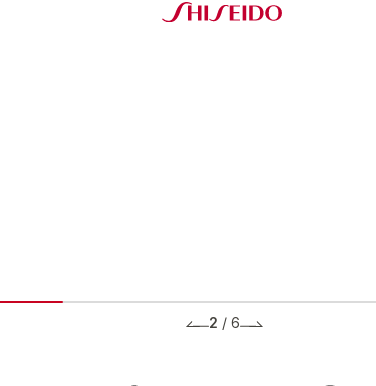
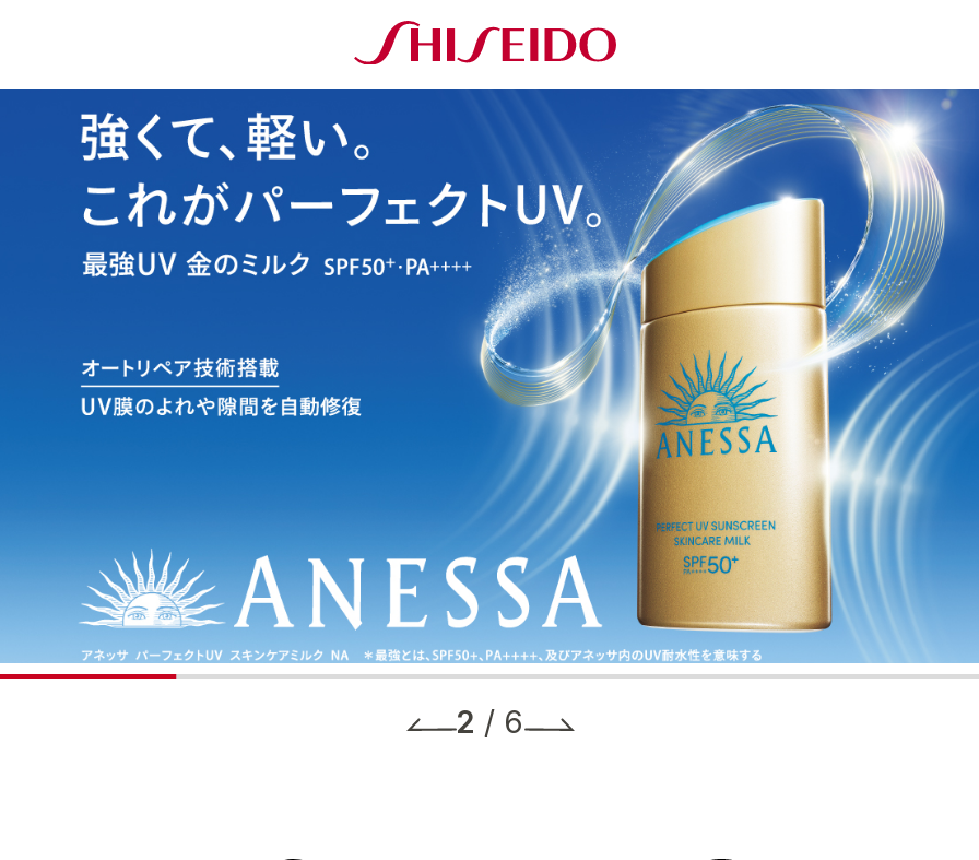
+ [image]
